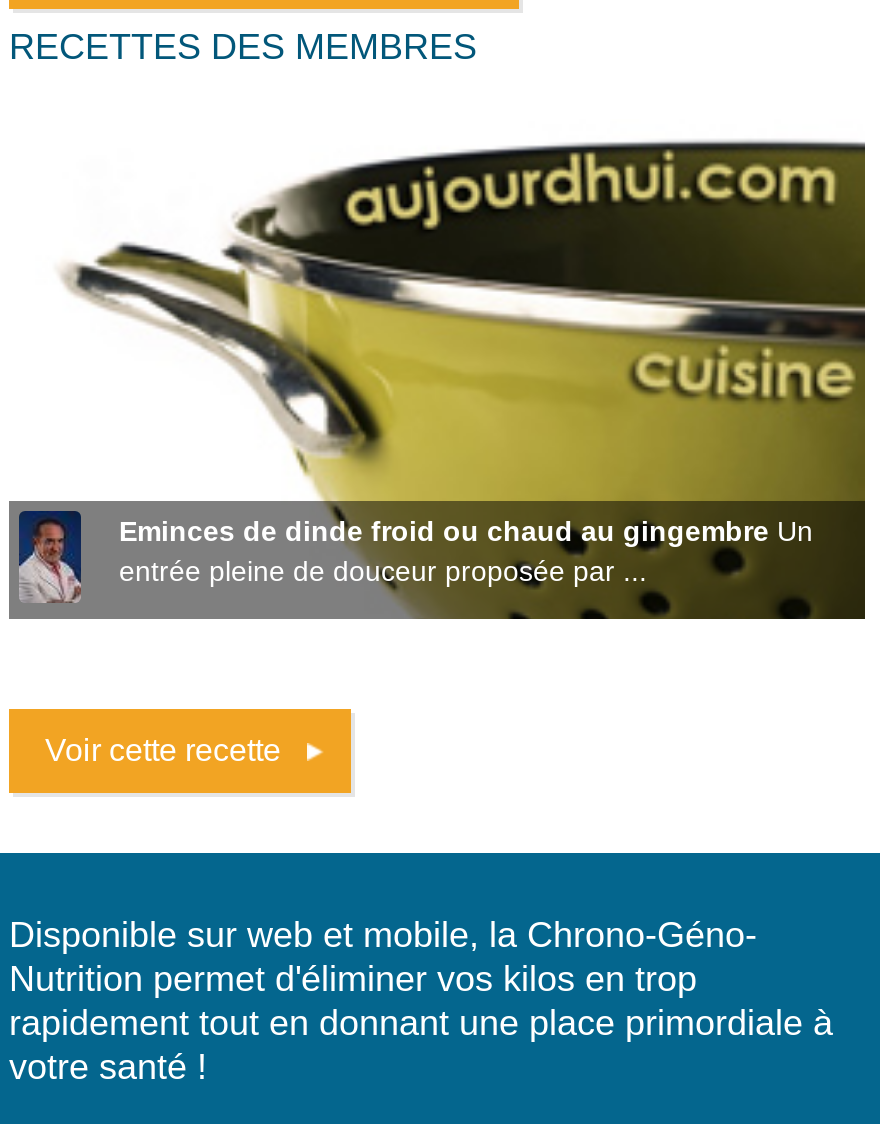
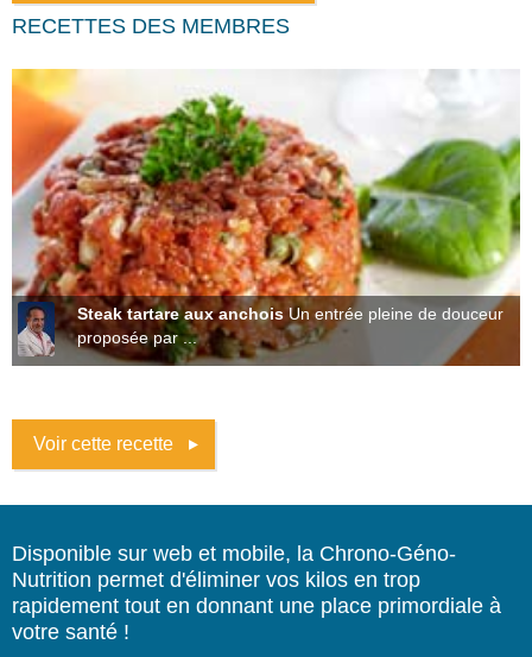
- [image]
- Eminces de dinde froid ou chaud au gingembre Un
- entrée pleine de douceur proposée par ...
+ [image]
+ Steak tartare aux anchois Un entrée pleine de douceur
+ proposée par ...
